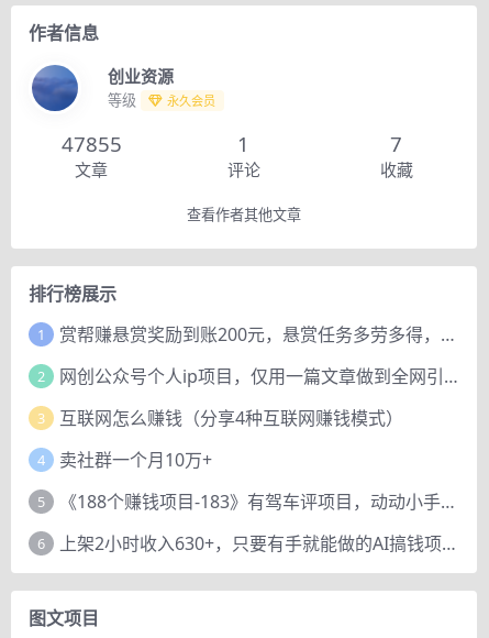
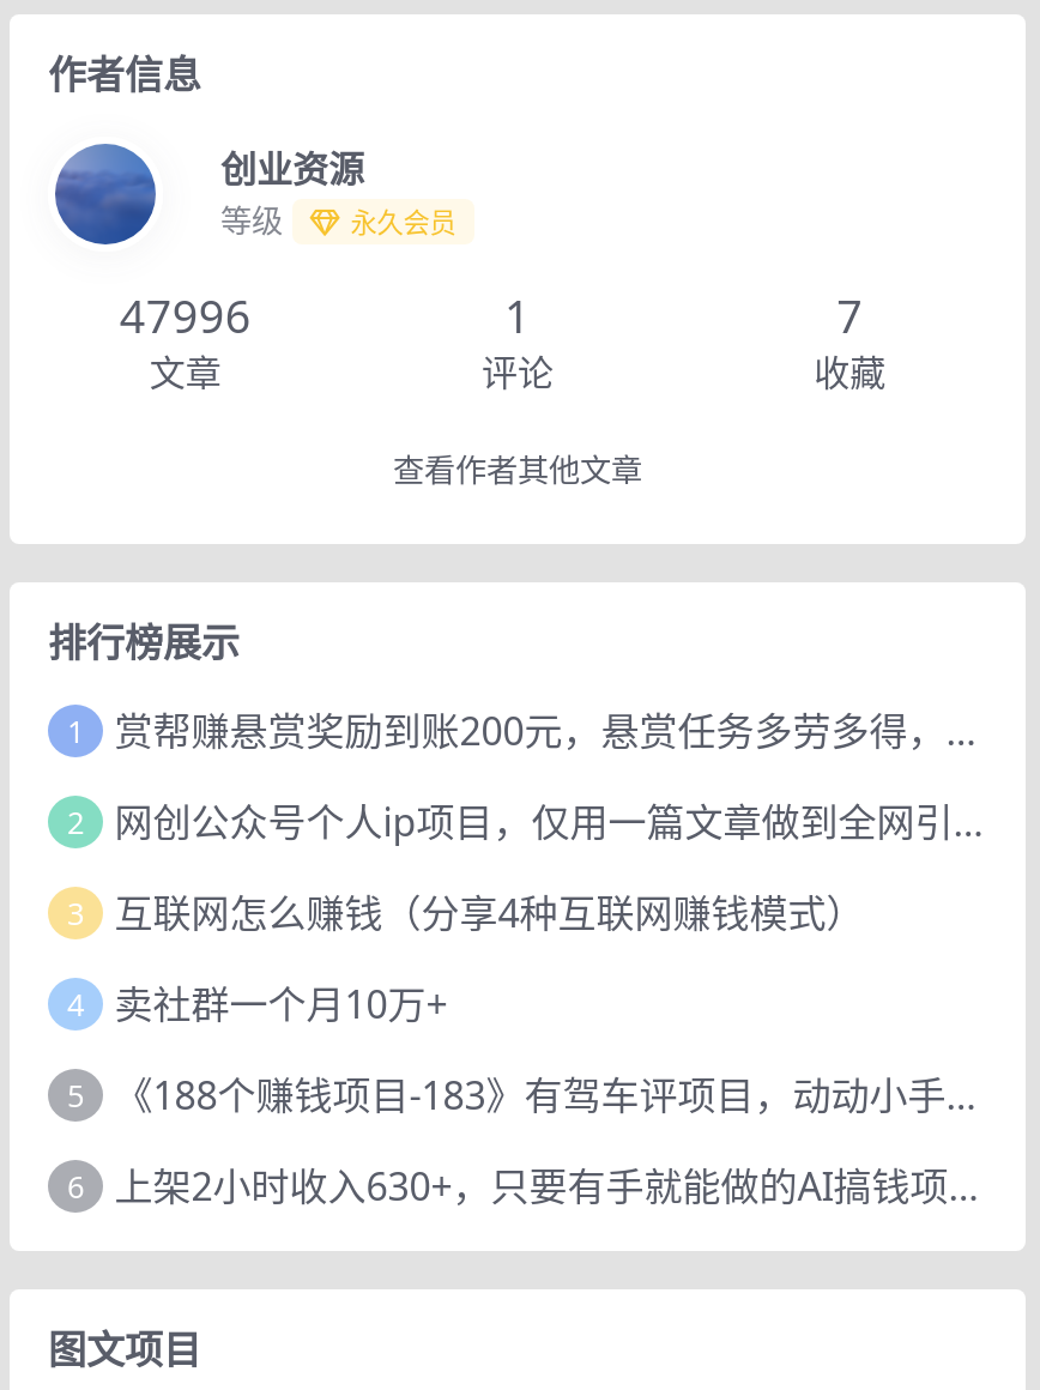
- 47855
+ 47996
